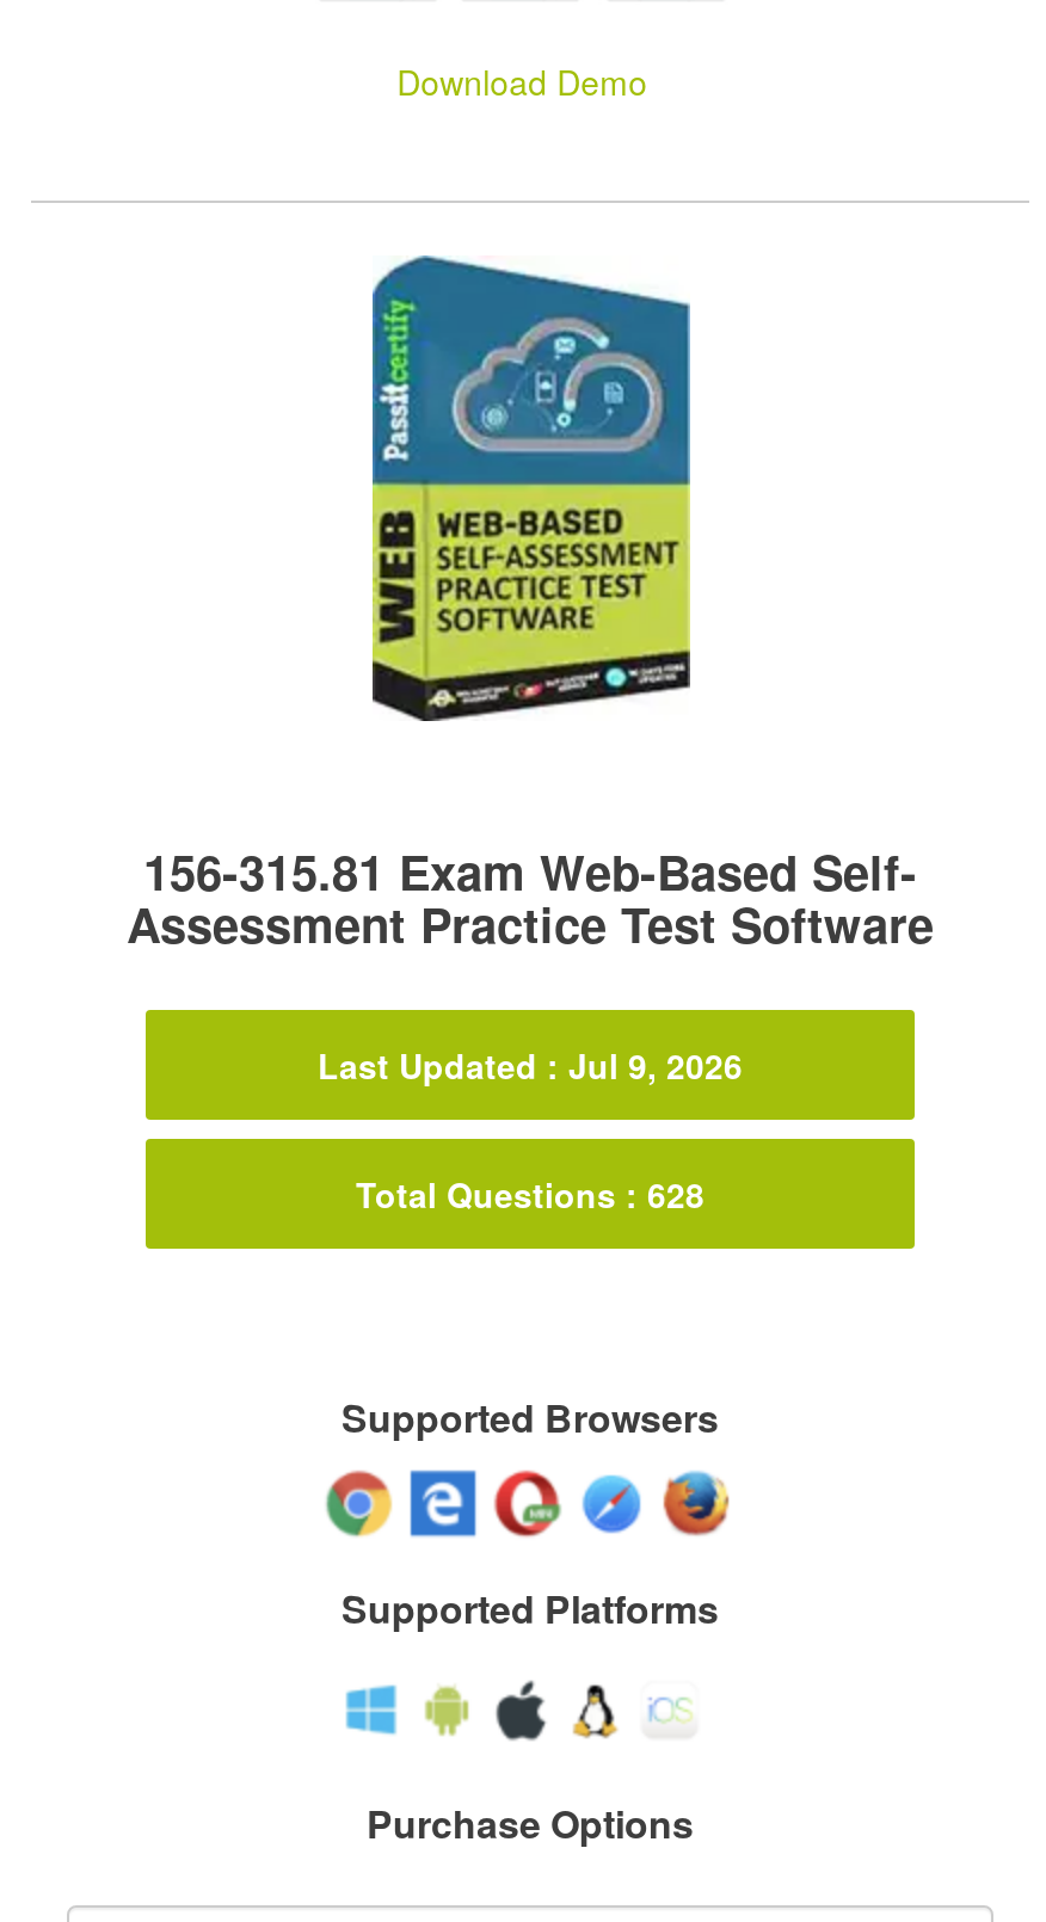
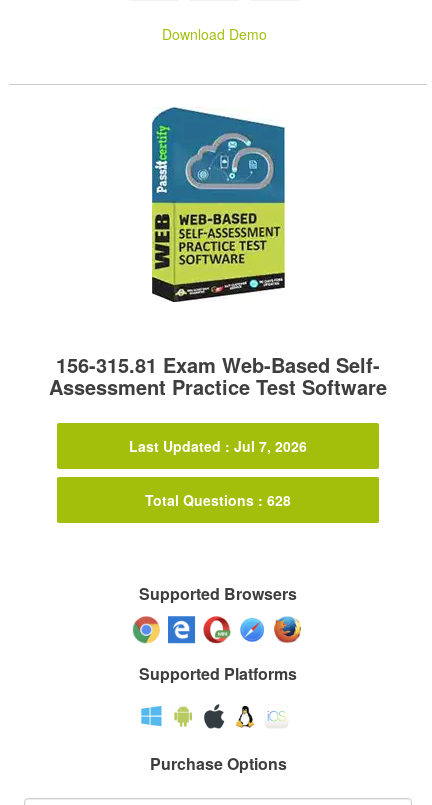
- Last Updated : Jul 9, 2026
+ Last Updated : Jul 7, 2026
